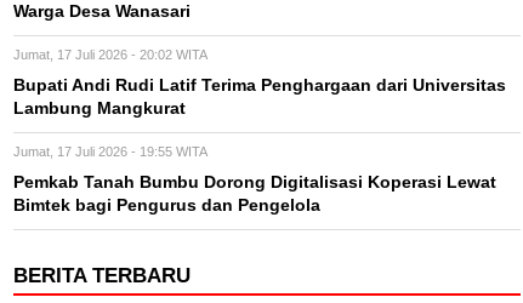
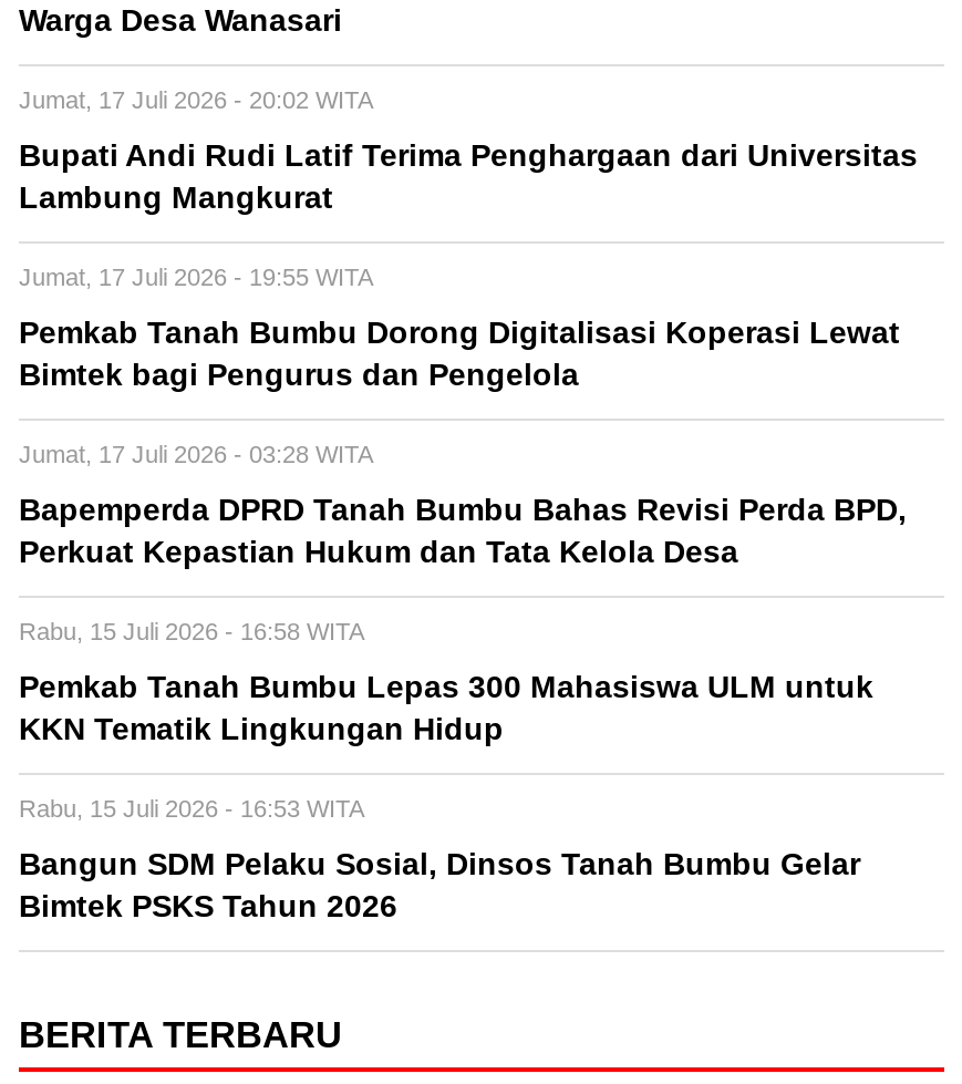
+ Jumat, 17 Juli 2026 - 03:28 WITA
+ Bapemperda DPRD Tanah Bumbu Bahas Revisi Perda BPD,
+ Perkuat Kepastian Hukum dan Tata Kelola Desa
+ Rabu, 15 Juli 2026 - 16:58 WITA
+ Pemkab Tanah Bumbu Lepas 300 Mahasiswa ULM untuk
+ KKN Tematik Lingkungan Hidup
+ Rabu, 15 Juli 2026 - 16:53 WITA
+ Bangun SDM Pelaku Sosial, Dinsos Tanah Bumbu Gelar
+ Bimtek PSKS Tahun 2026
